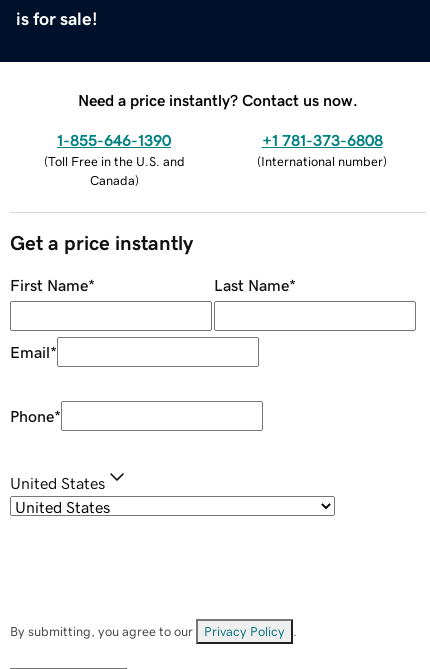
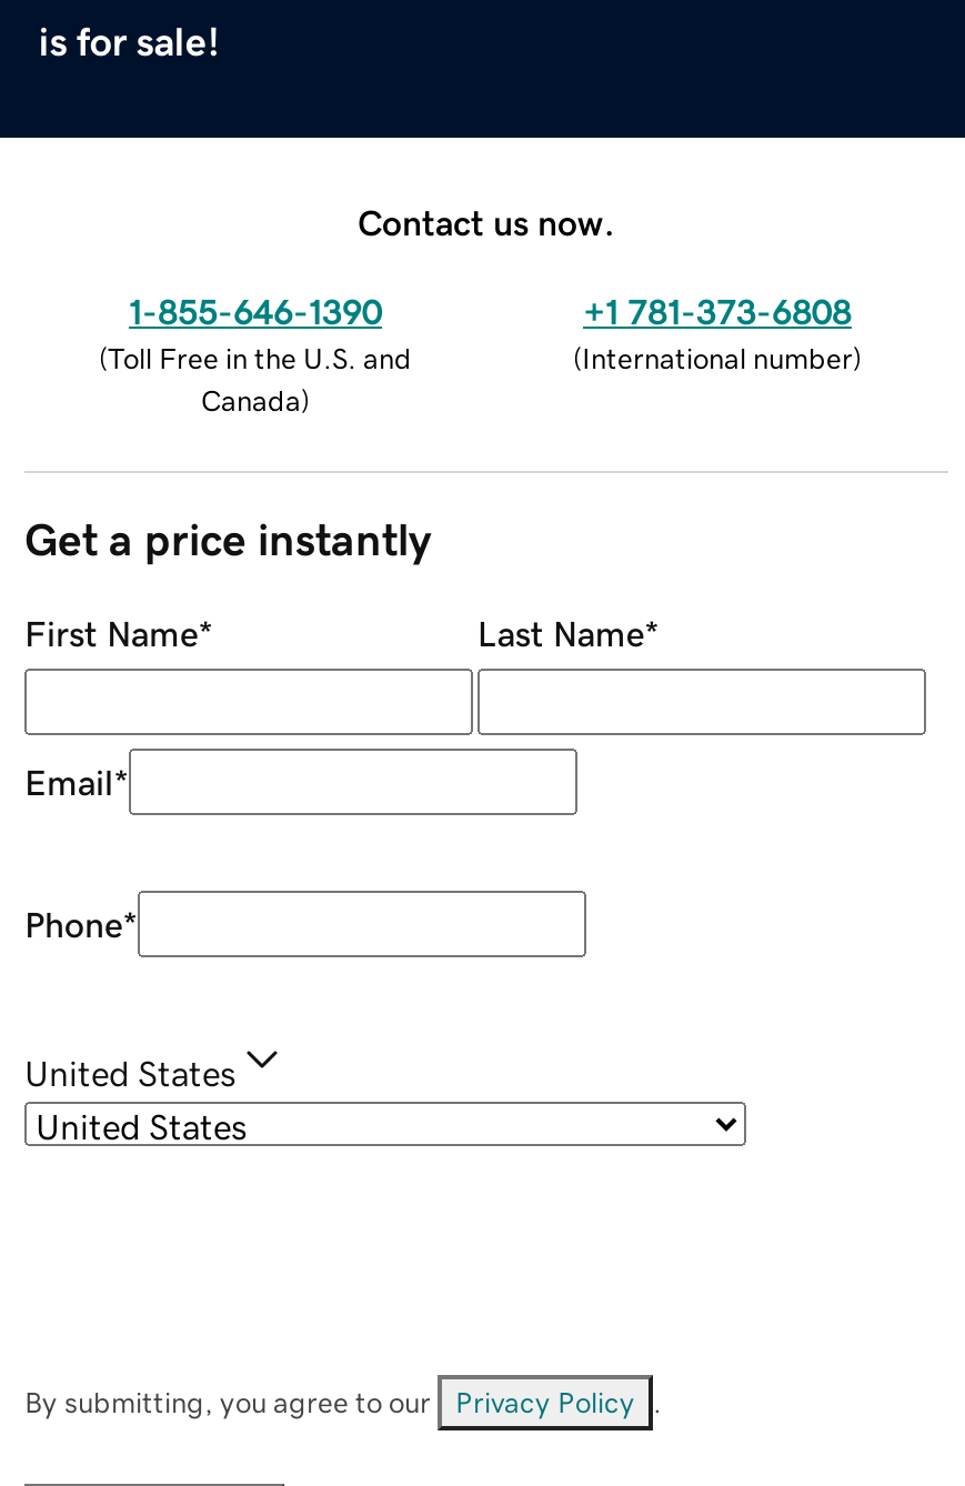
- Need a price instantly? Contact us now.
+ Contact us now.
